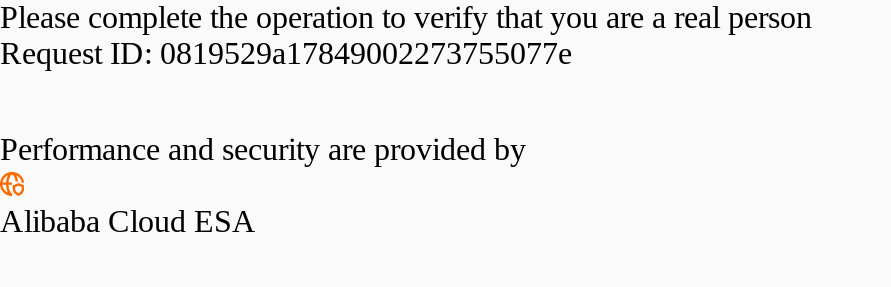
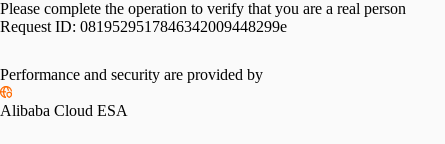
- Request ID: 0819529a17849002273755077e
+ Request ID: 0819529517846342009448299e
